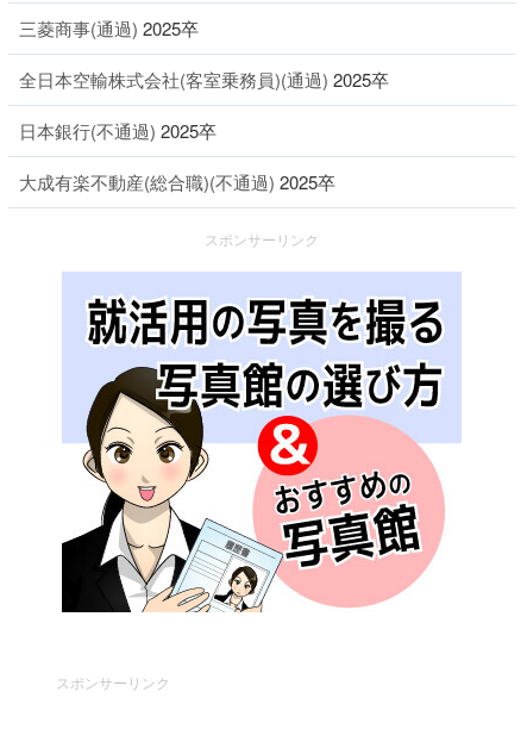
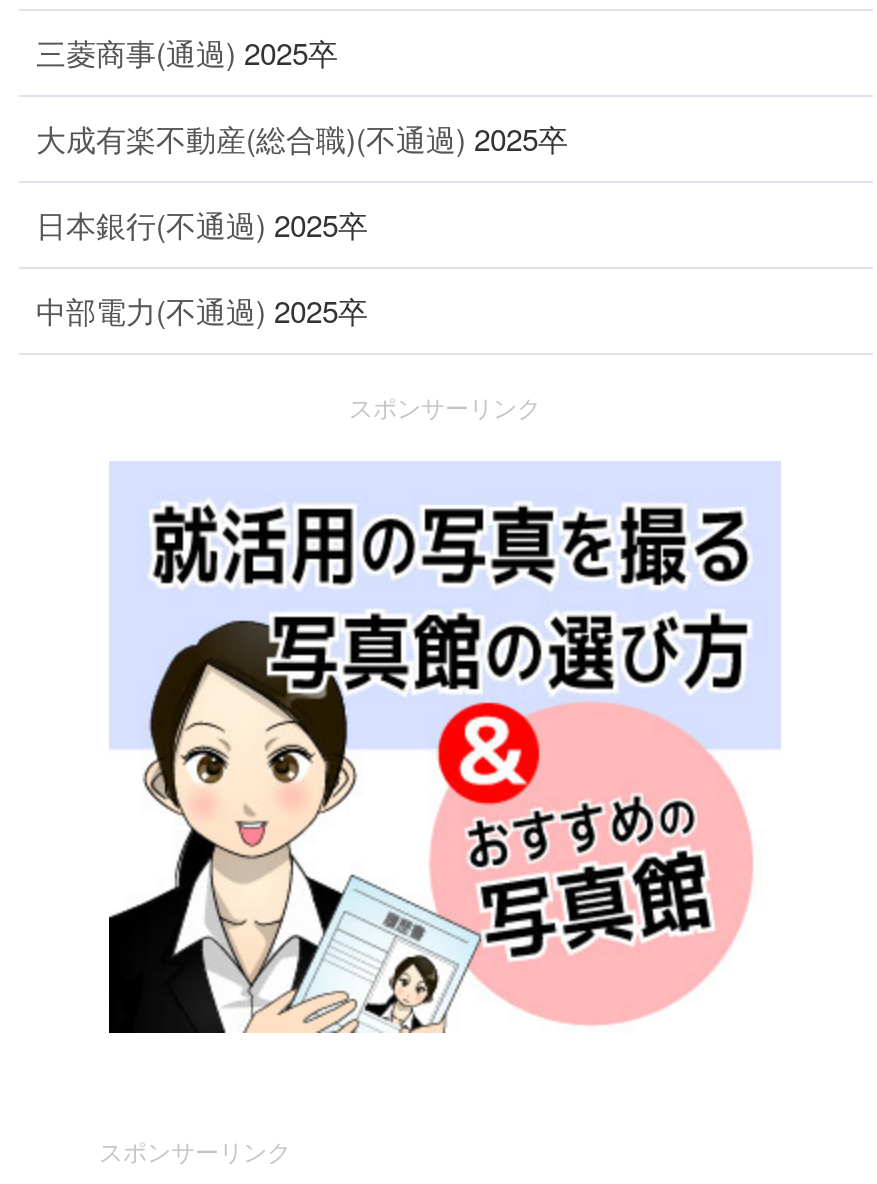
- 全日本空輸株式会社(客室乗務員)(通過) 2025卒

+ 中部電力(不通過) 2025卒

moved up: 大成有楽不動産(総合職)(不通過) 2025卒
